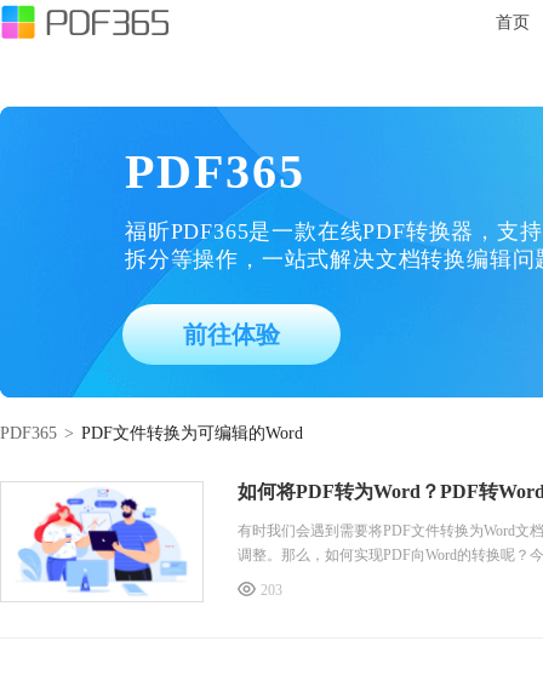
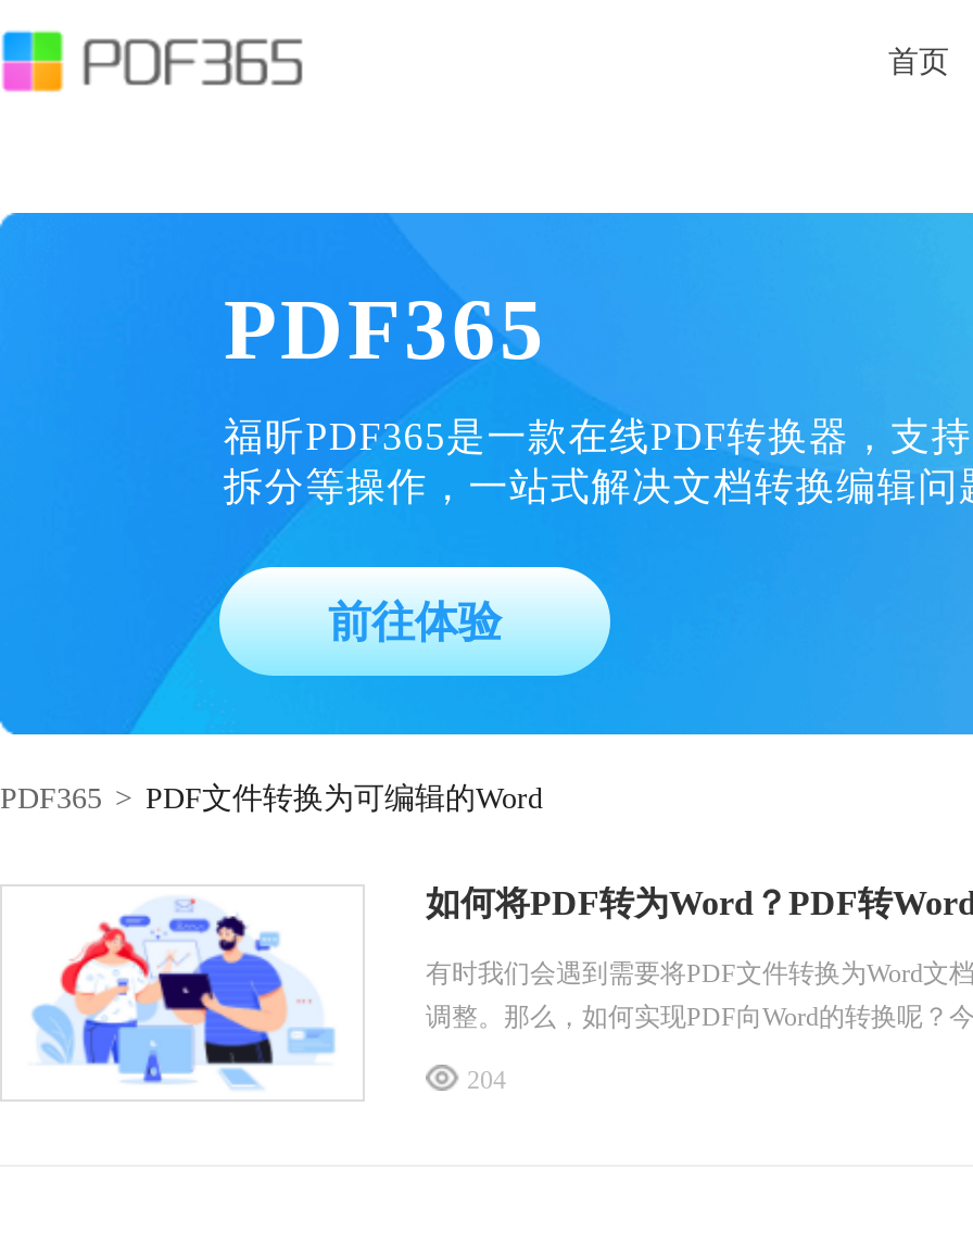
- 203
+ 204
